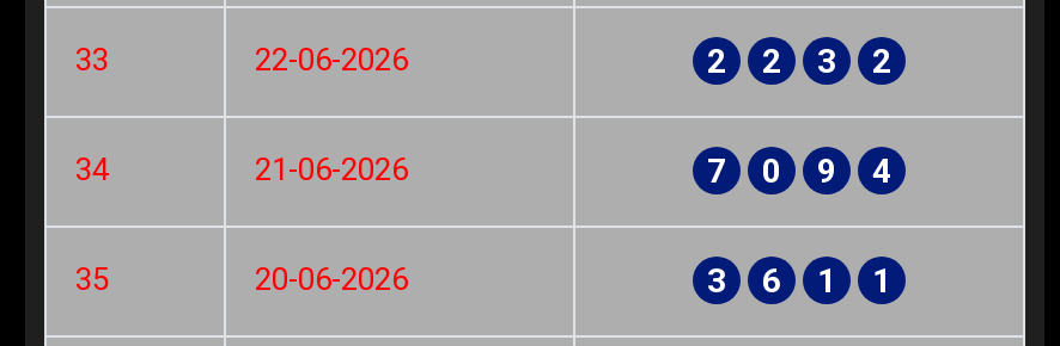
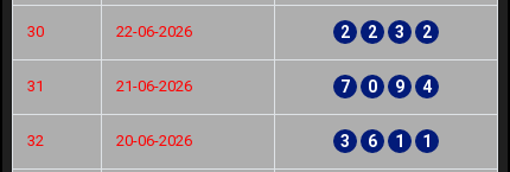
- 33
+ 30

- 34
+ 31

- 35
+ 32
